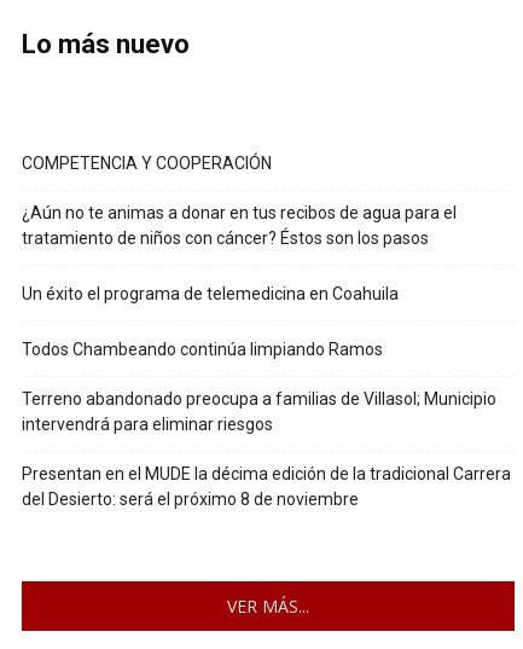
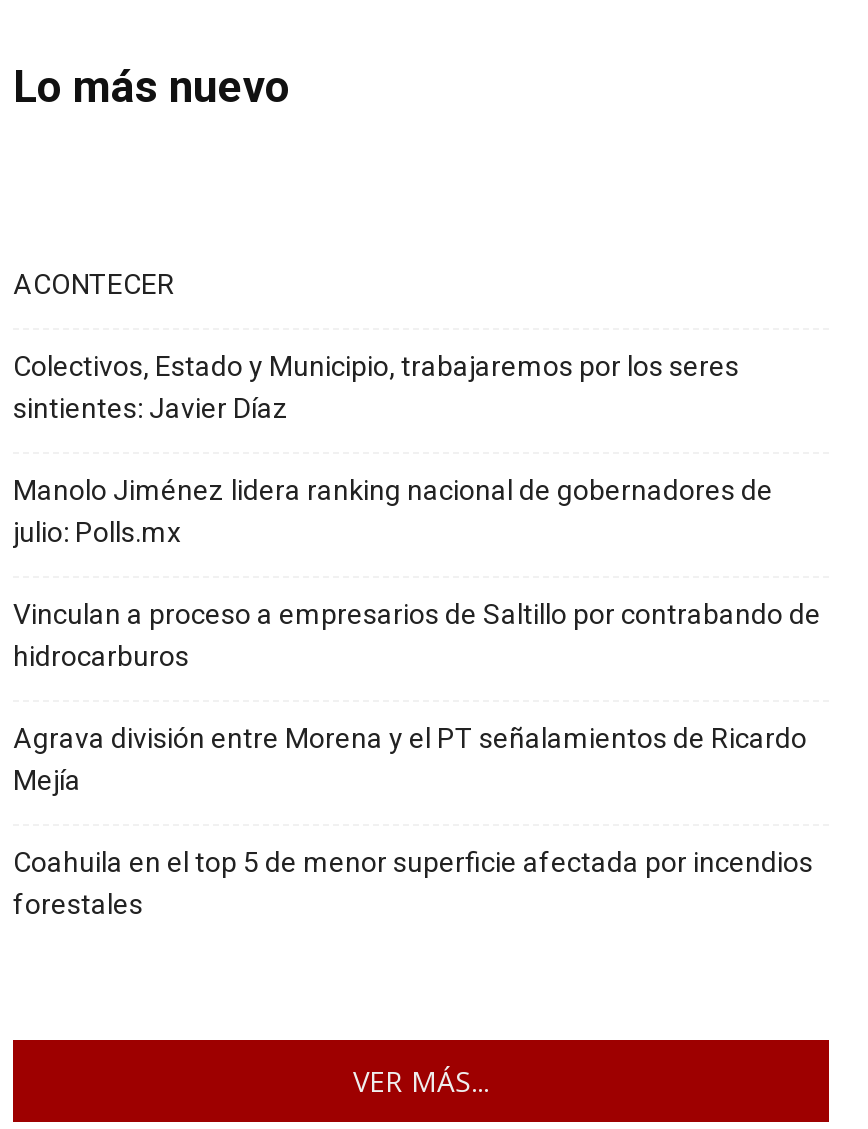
- COMPETENCIA Y COOPERACIÓN
+ ACONTECER

- ¿Aún no te animas a donar en tus recibos de agua para el
- tratamiento de niños con cáncer? Éstos son los pasos
+ Colectivos, Estado y Municipio, trabajaremos por los seres
+ sintientes: Javier Díaz

- Un éxito el programa de telemedicina en Coahuila
+ Manolo Jiménez lidera ranking nacional de gobernadores de
+ julio: Polls.mx

- Todos Chambeando continúa limpiando Ramos
+ Vinculan a proceso a empresarios de Saltillo por contrabando de
+ hidrocarburos

- Terreno abandonado preocupa a familias de Villasol; Municipio
- intervendrá para eliminar riesgos
+ Agrava división entre Morena y el PT señalamientos de Ricardo
+ Mejía

- Presentan en el MUDE la décima edición de la tradicional Carrera
- del Desierto: será el próximo 8 de noviembre
+ Coahuila en el top 5 de menor superficie afectada por incendios
+ forestales
